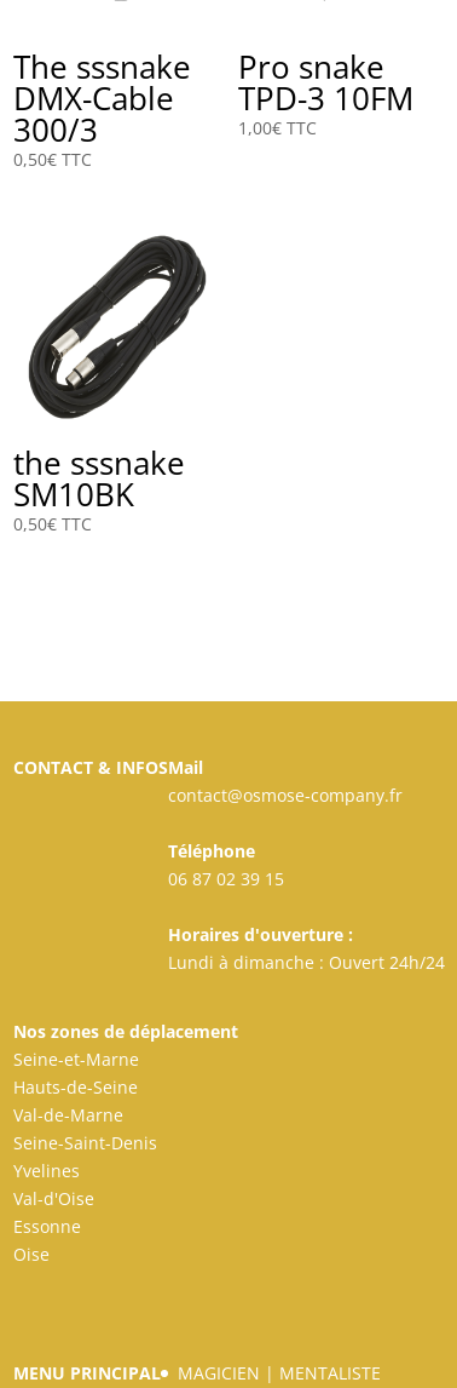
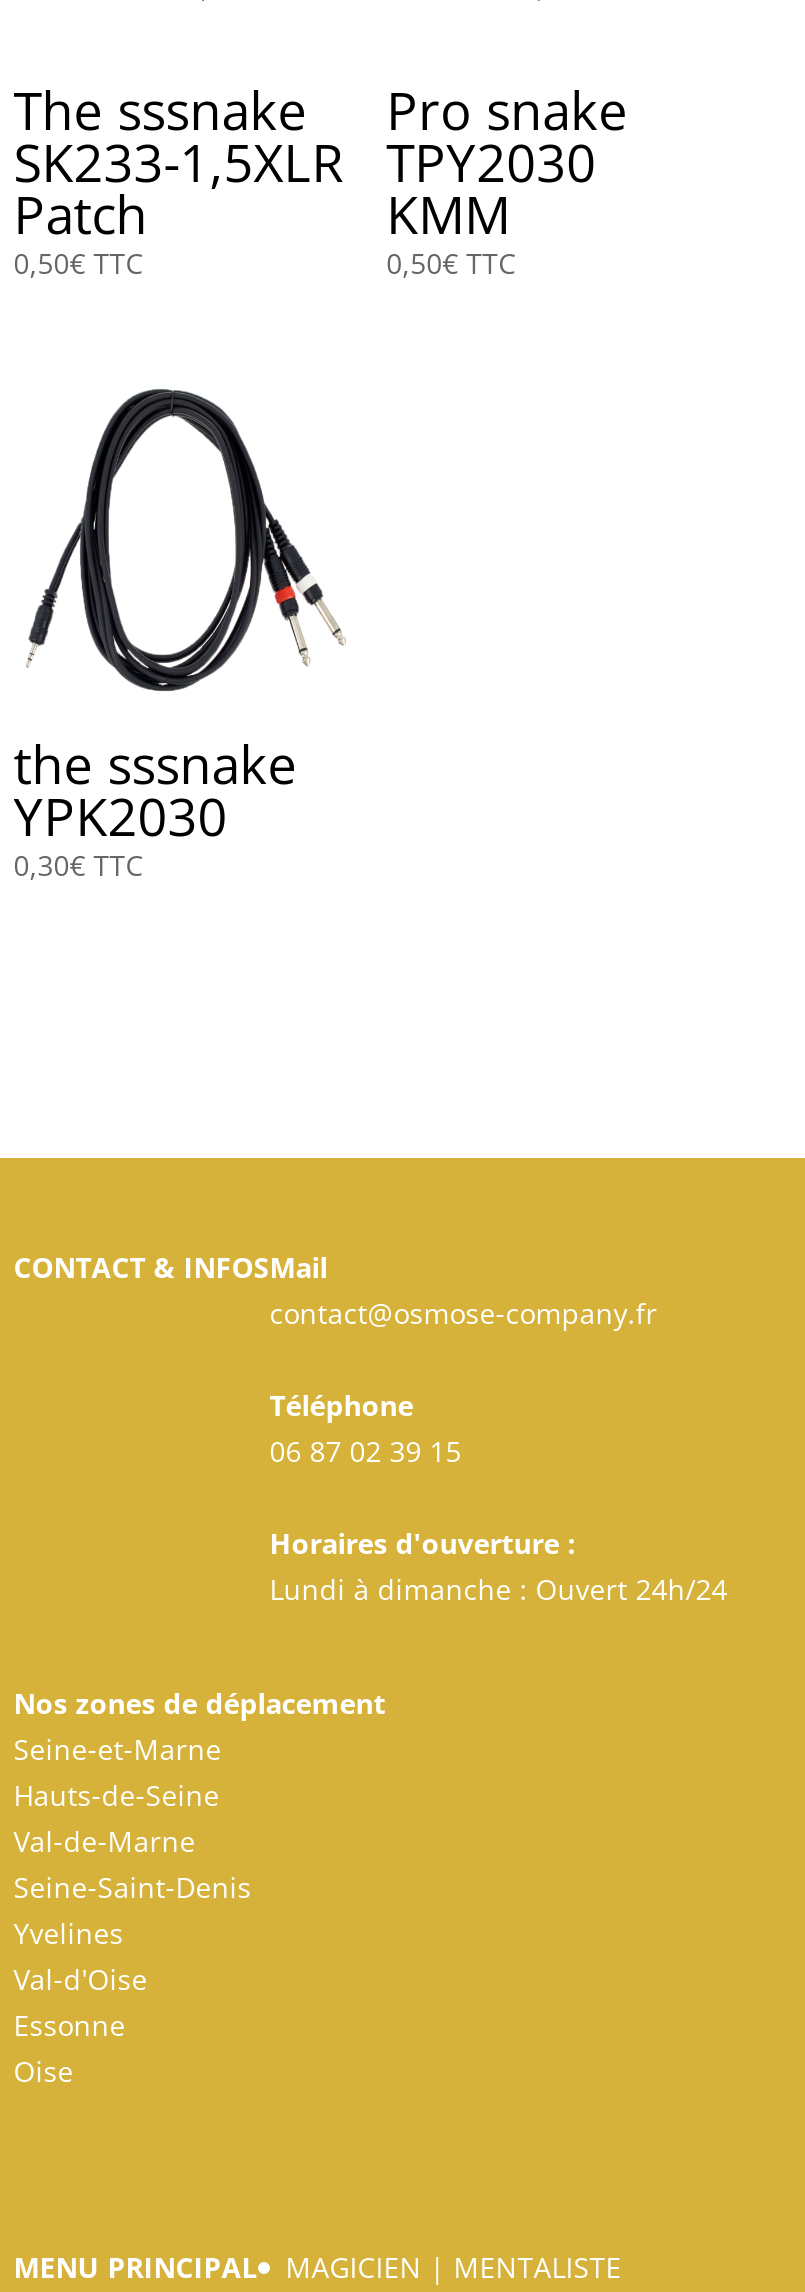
- DMX-Cable
- 300/3
+ SK233-1,5XLR
+ Patch

- TPD-3 10FM
- 1,00€ TTC
+ TPY2030
+ KMM
+ 0,50€ TTC

- [image]
+ [image]

- SM10BK
- 0,50€ TTC
+ YPK2030
+ 0,30€ TTC
